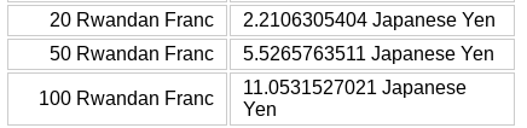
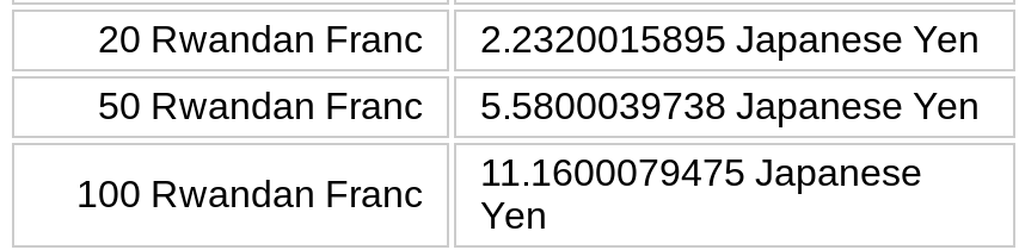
- 20 Rwandan Franc 2.2106305404 Japanese Yen
+ 20 Rwandan Franc 2.2320015895 Japanese Yen

- 50 Rwandan Franc 5.5265763511 Japanese Yen
+ 50 Rwandan Franc 5.5800039738 Japanese Yen

- 11.0531527021 Japanese
+ 11.1600079475 Japanese
